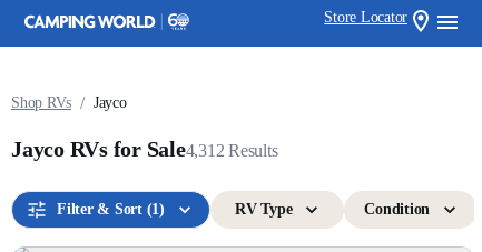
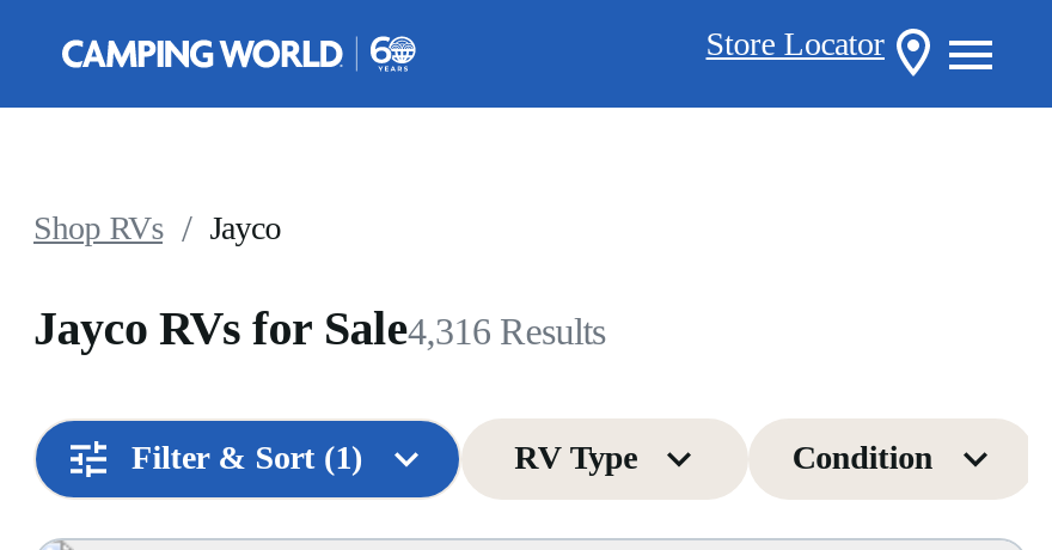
- Jayco RVs for Sale4,312 Results
+ Jayco RVs for Sale4,316 Results
